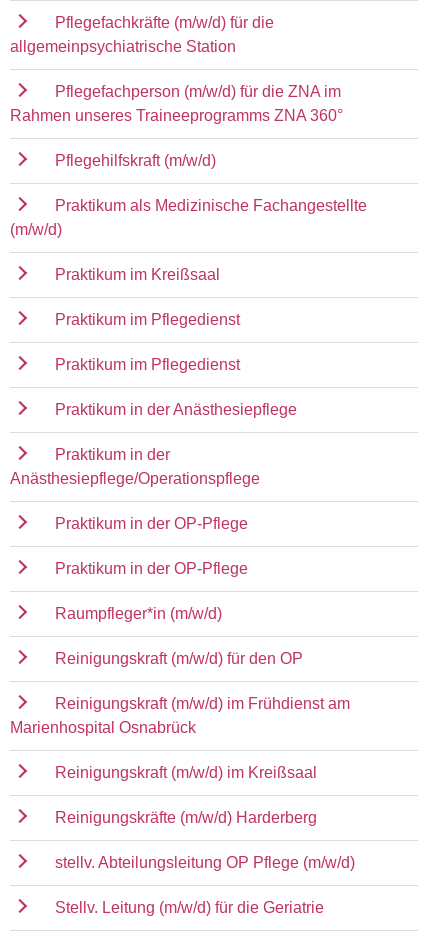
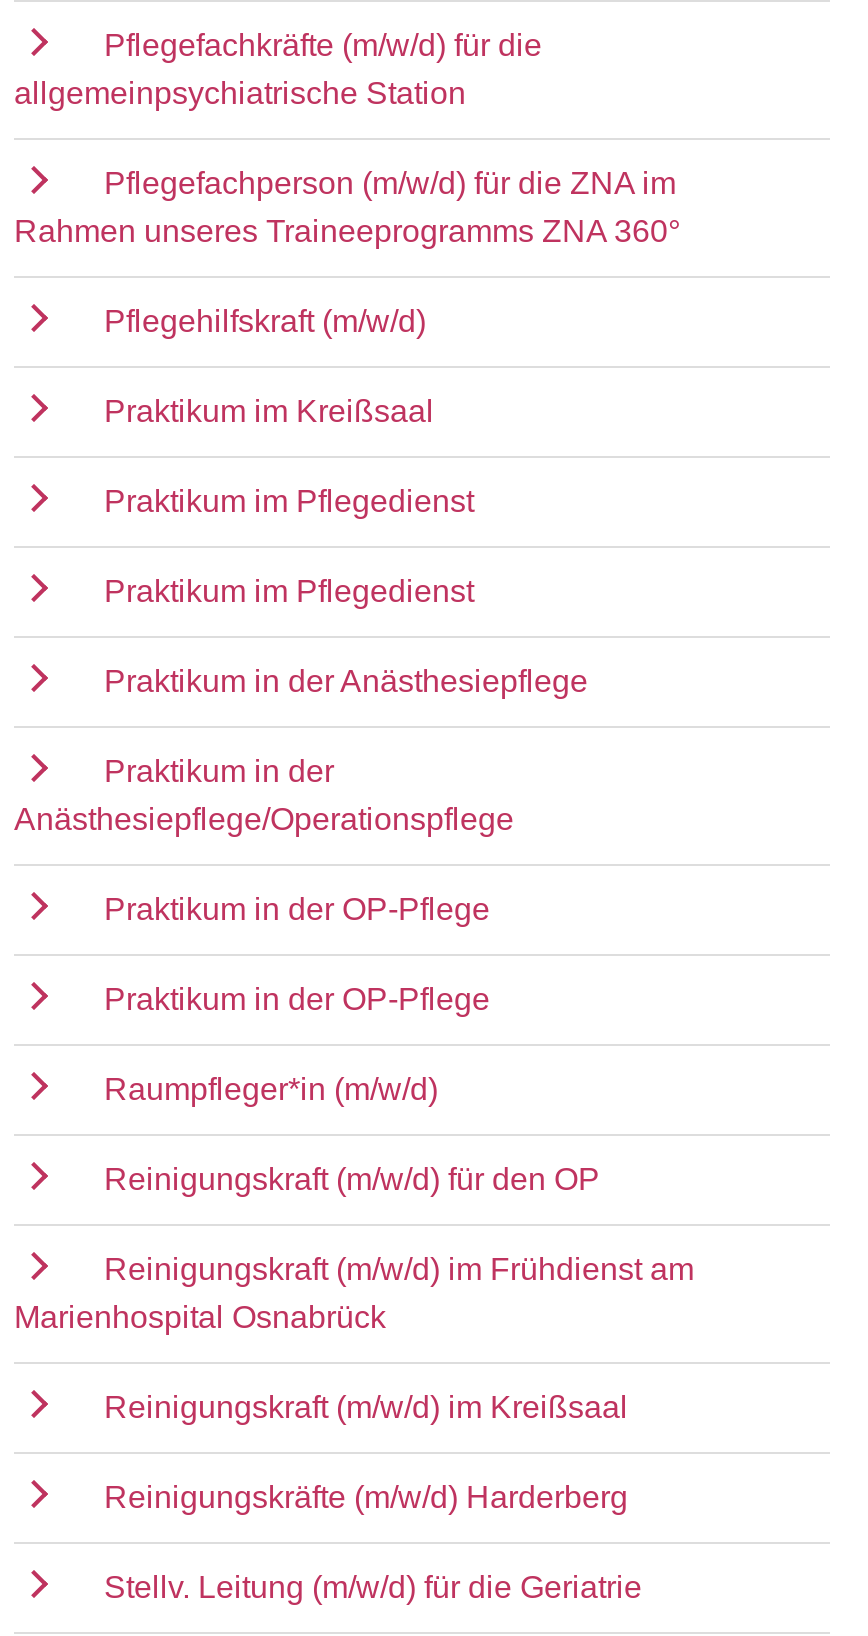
- Praktikum als Medizinische Fachangestellte
- (m/w/d)

- stellv. Abteilungsleitung OP Pflege (m/w/d)
